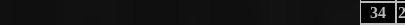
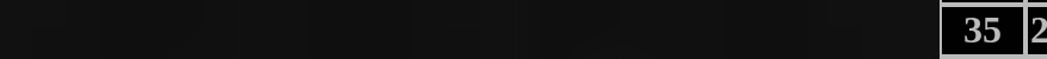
- 34
+ 35
